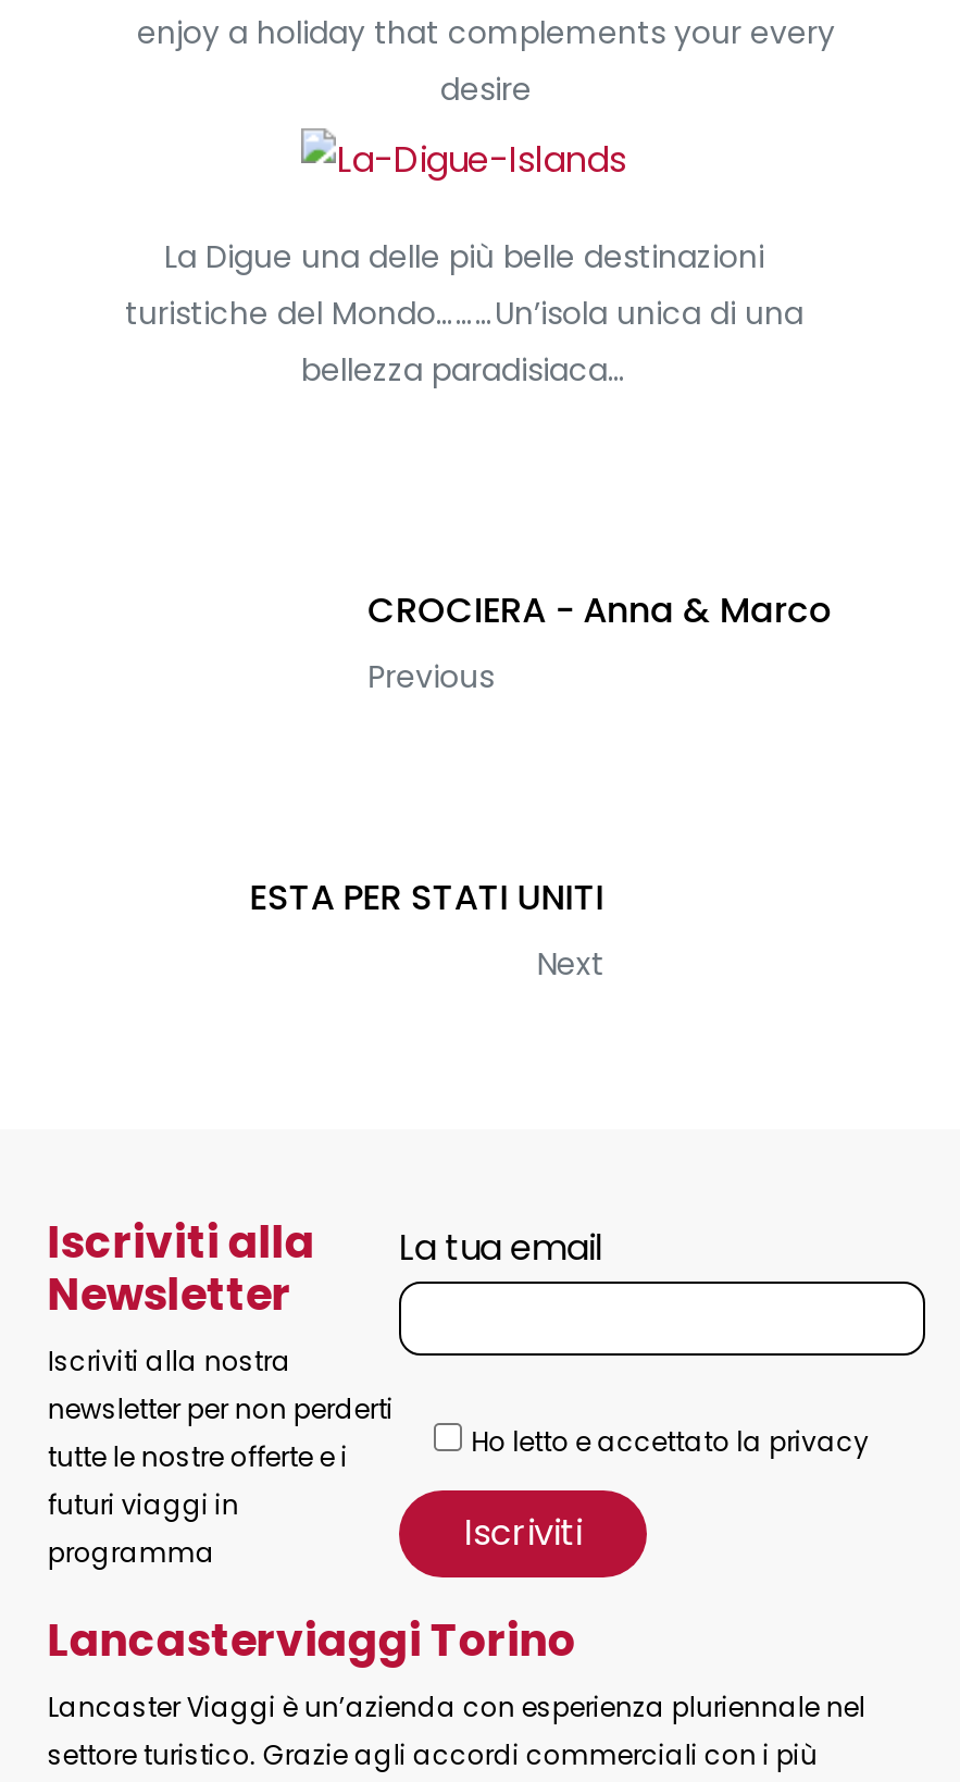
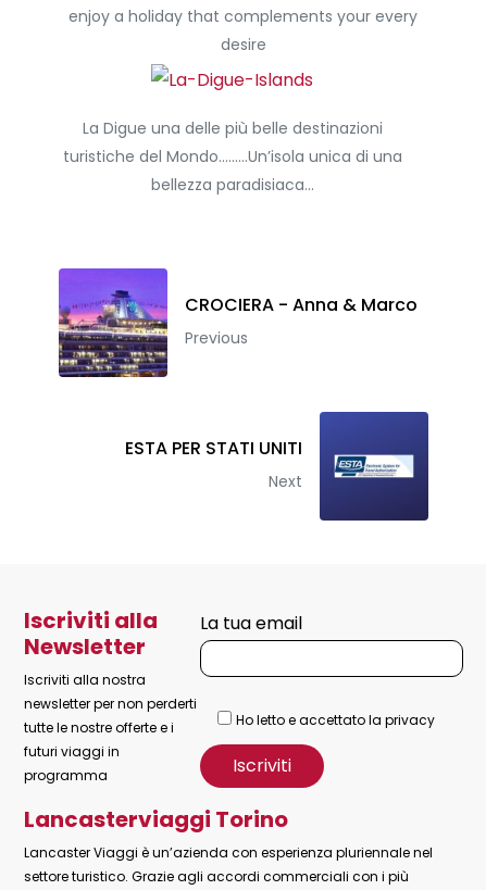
+ [image]

+ [image]
